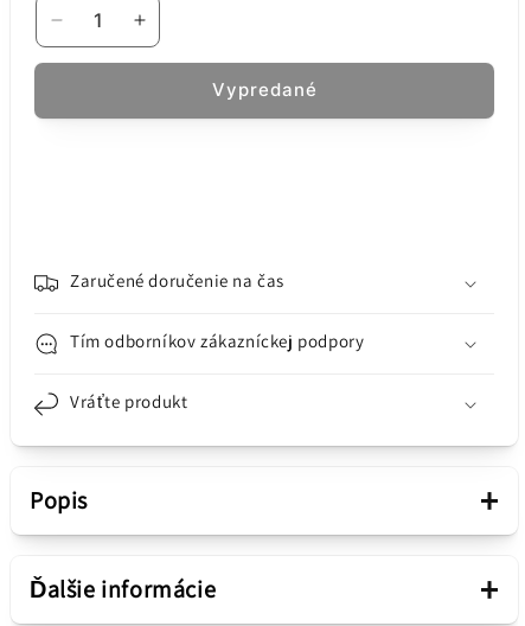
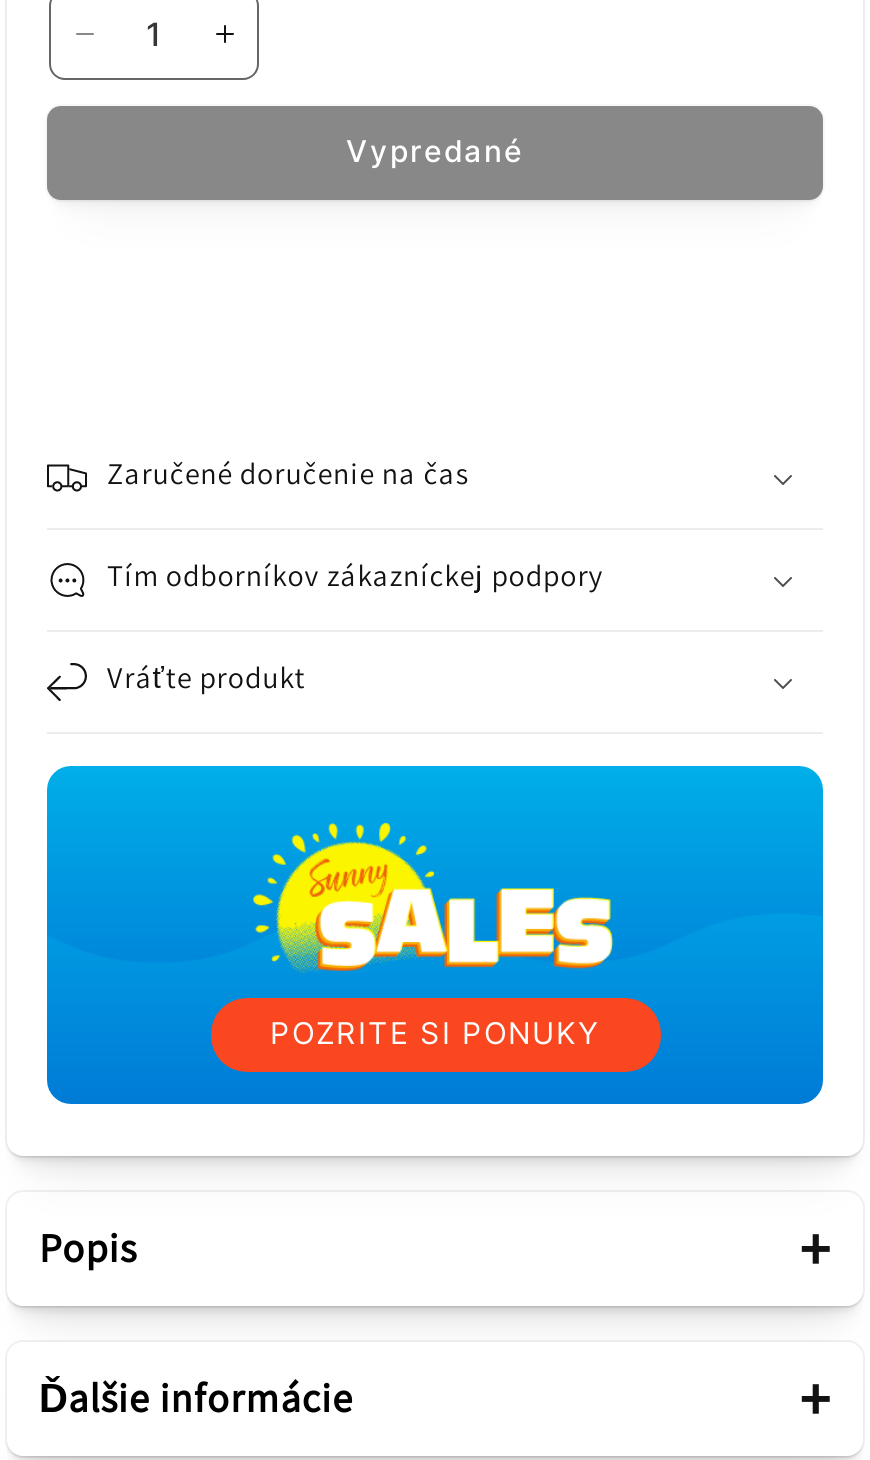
+ [image]
+ POZRITE SI PONUKY
